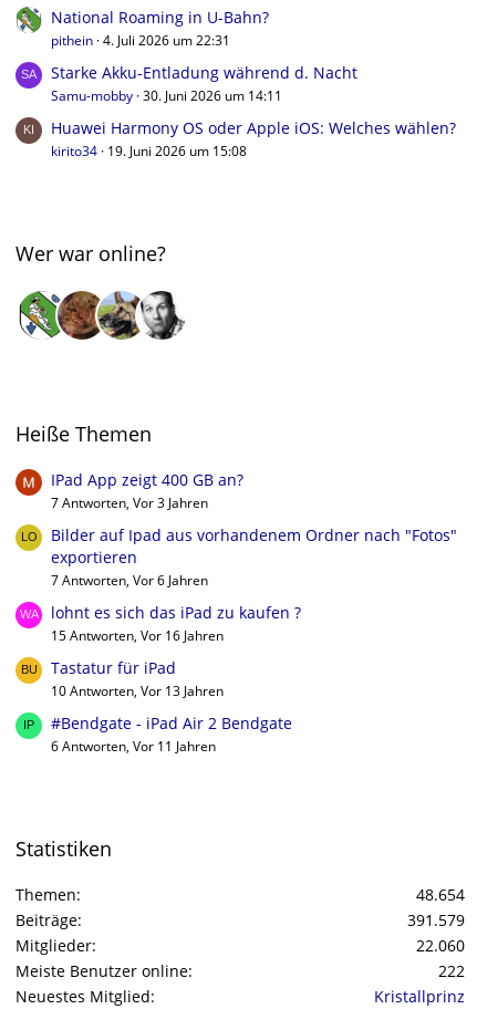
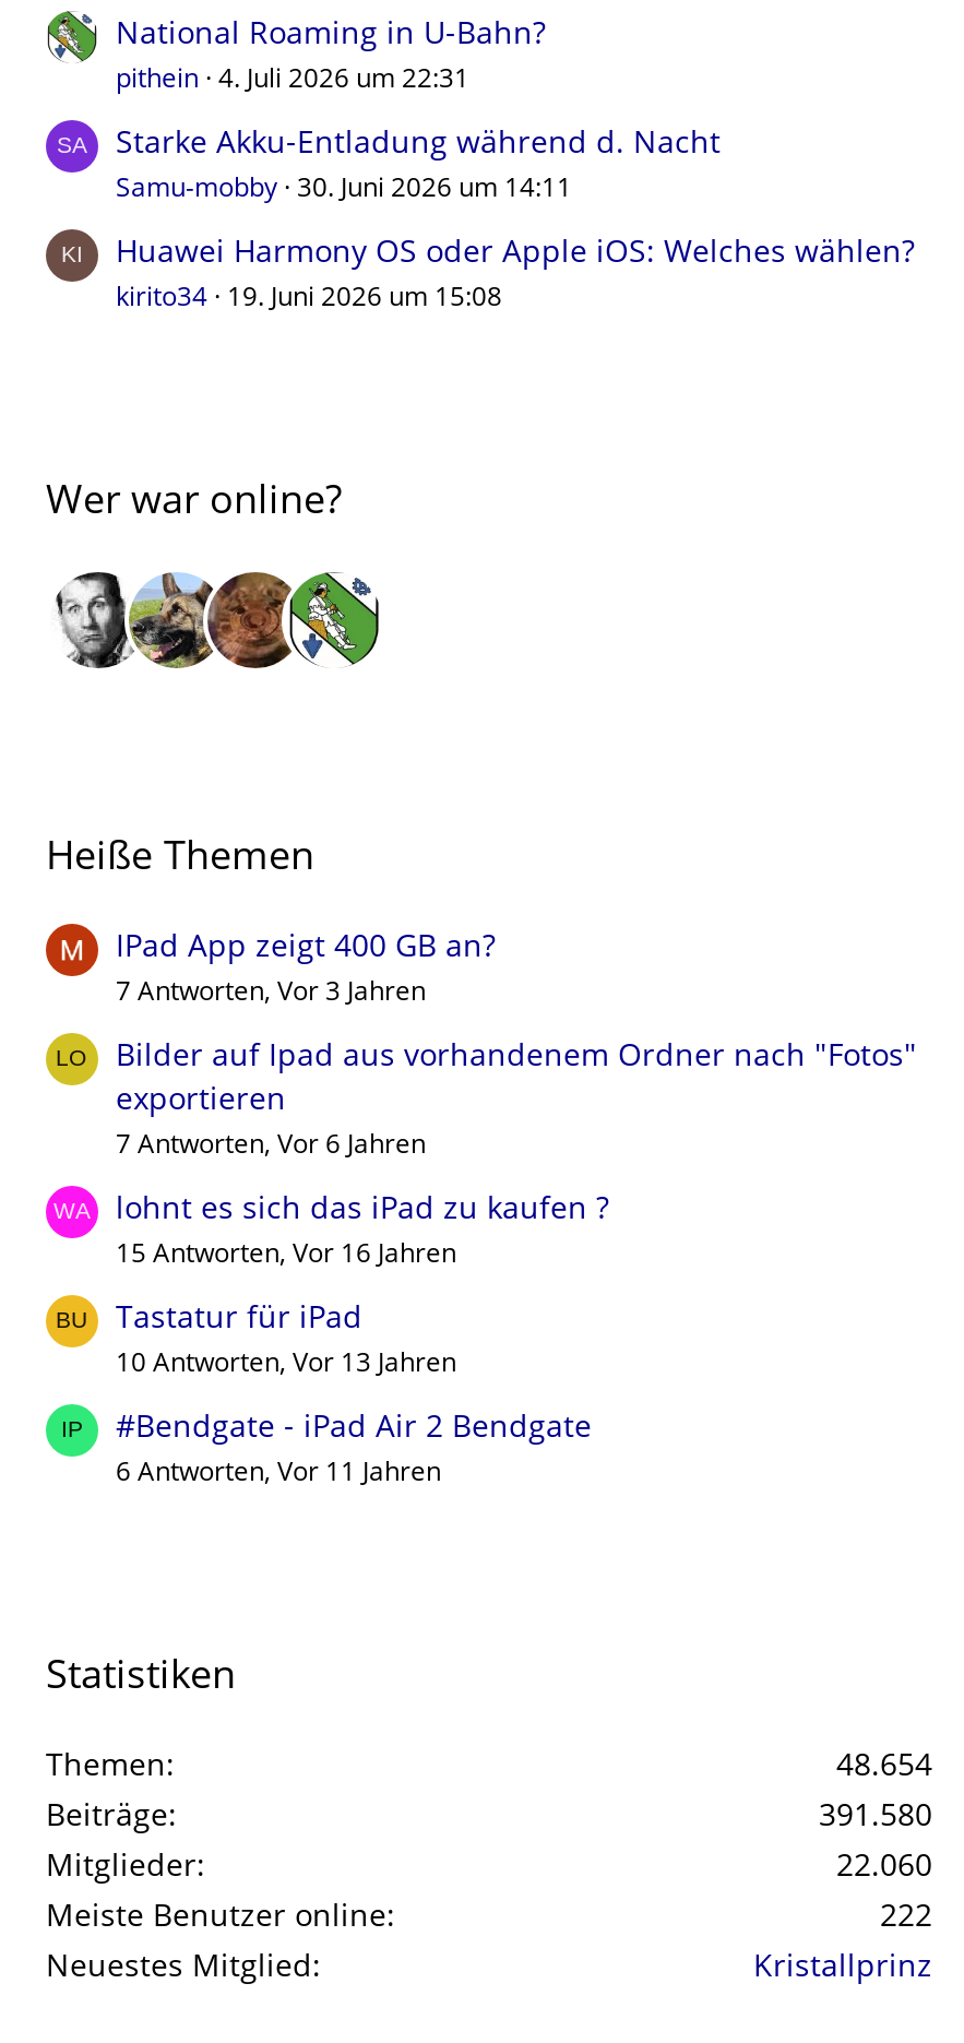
- [image]
+ [image]

- 391.579
+ 391.580
